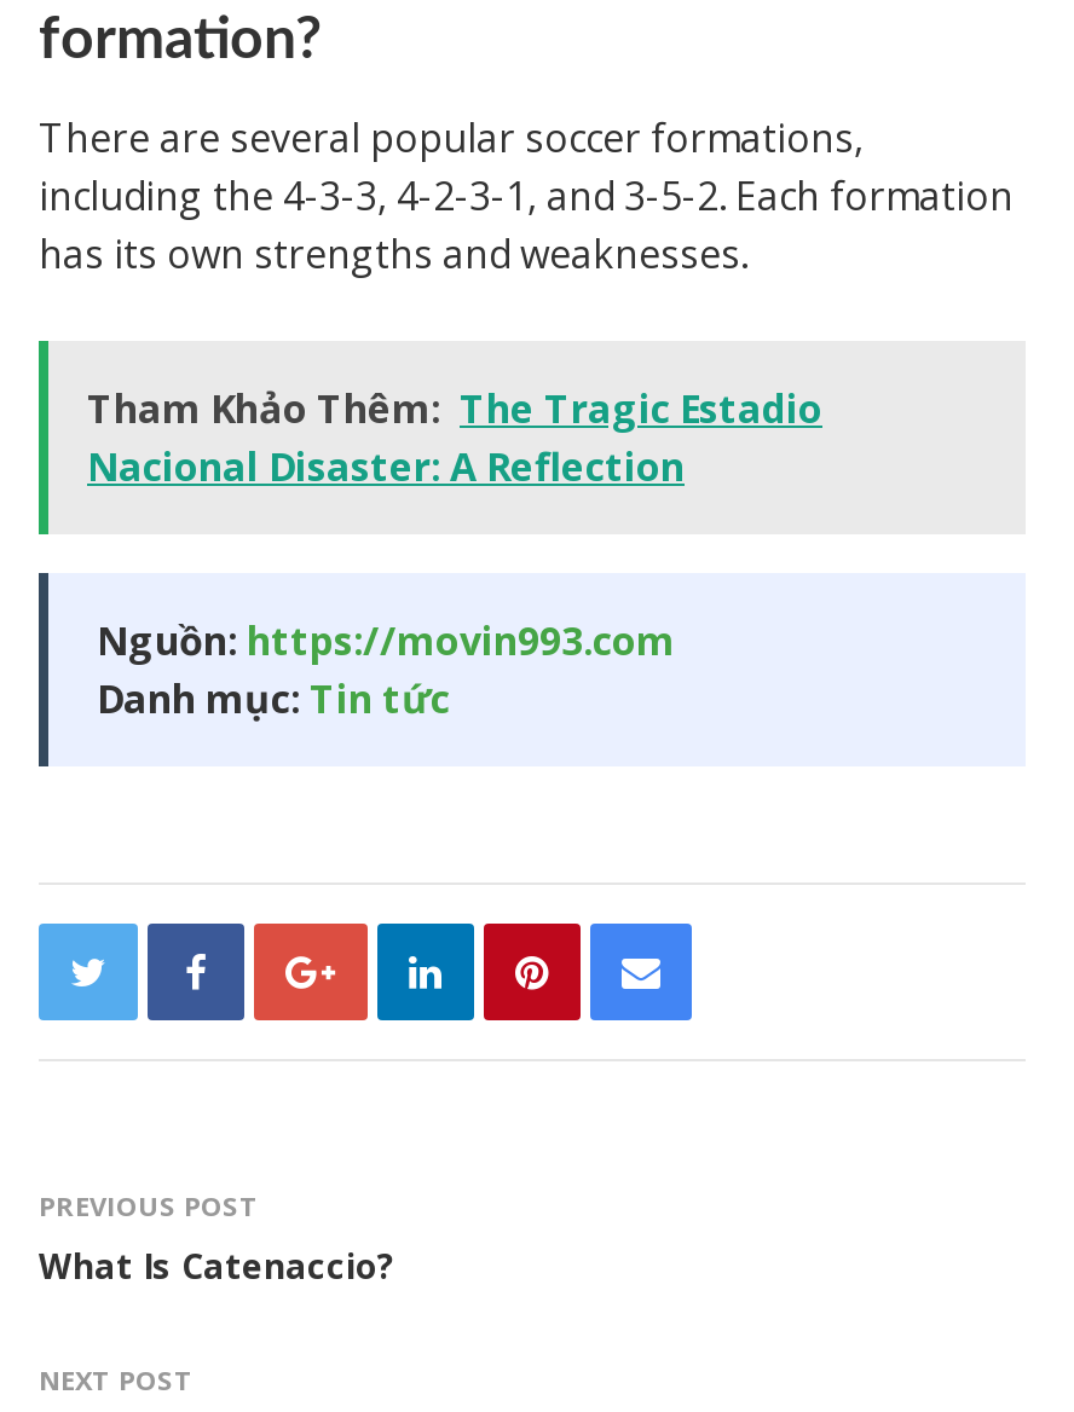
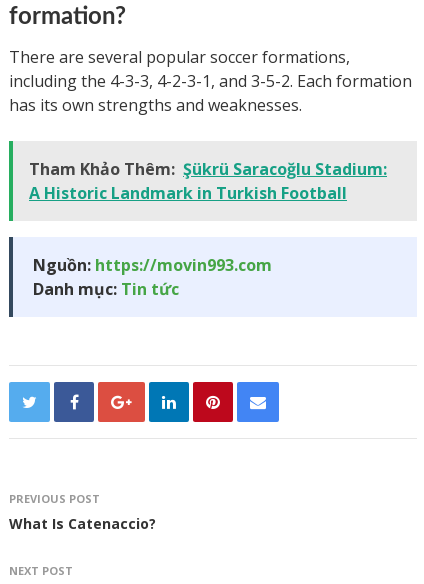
- Tham Khảo Thêm: The Tragic Estadio
- Nacional Disaster: A Reflection
+ Tham Khảo Thêm: Şükrü Saracoğlu Stadium:
+ A Historic Landmark in Turkish Football
